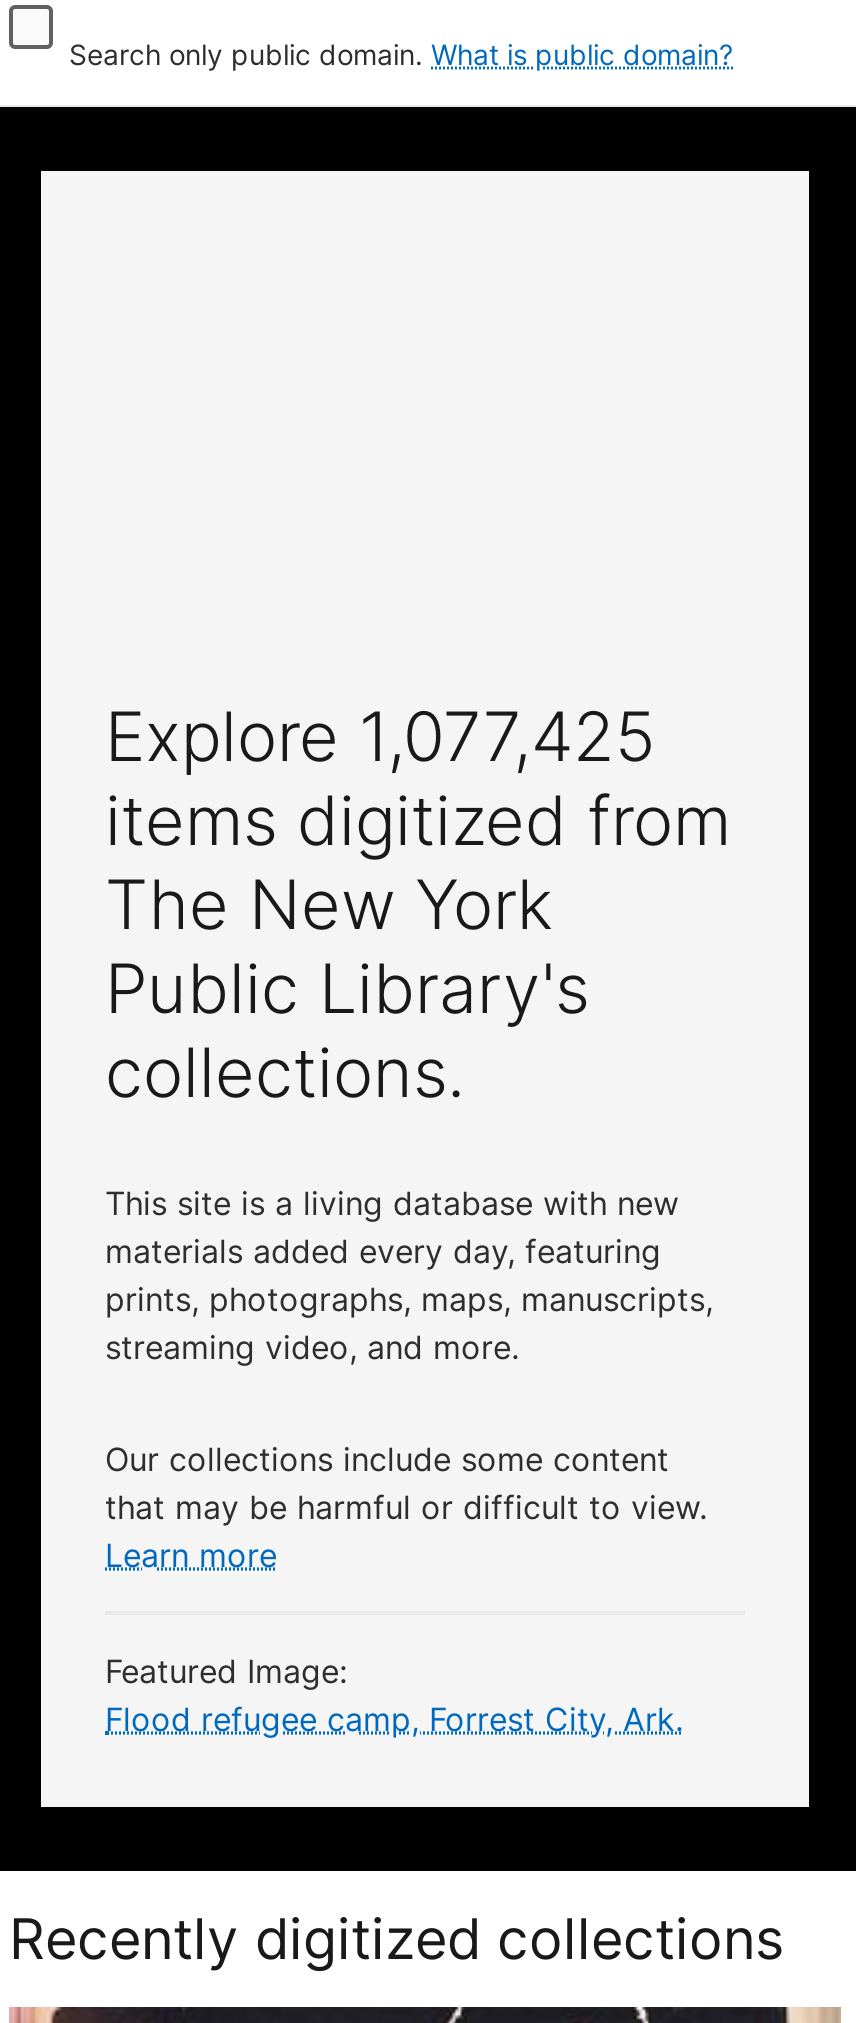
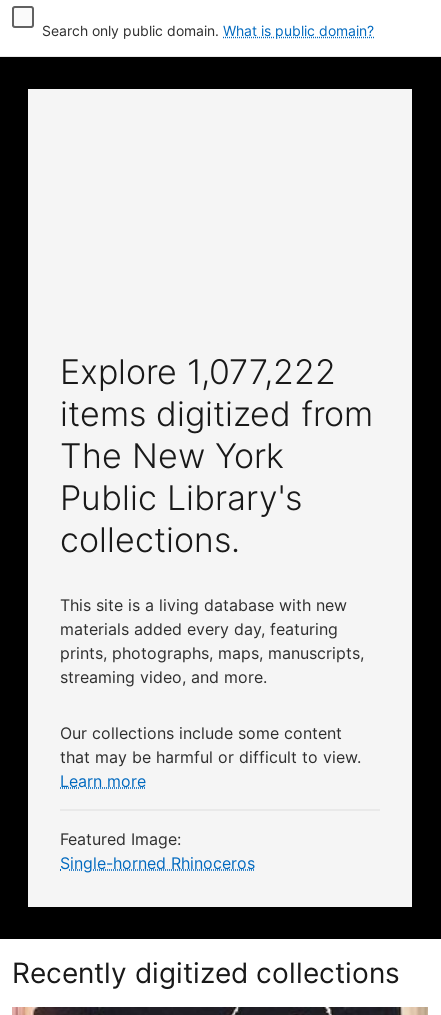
- Explore 1,077,425
+ Explore 1,077,222

- Flood refugee camp, Forrest City, Ark.
+ Single-horned Rhinoceros
